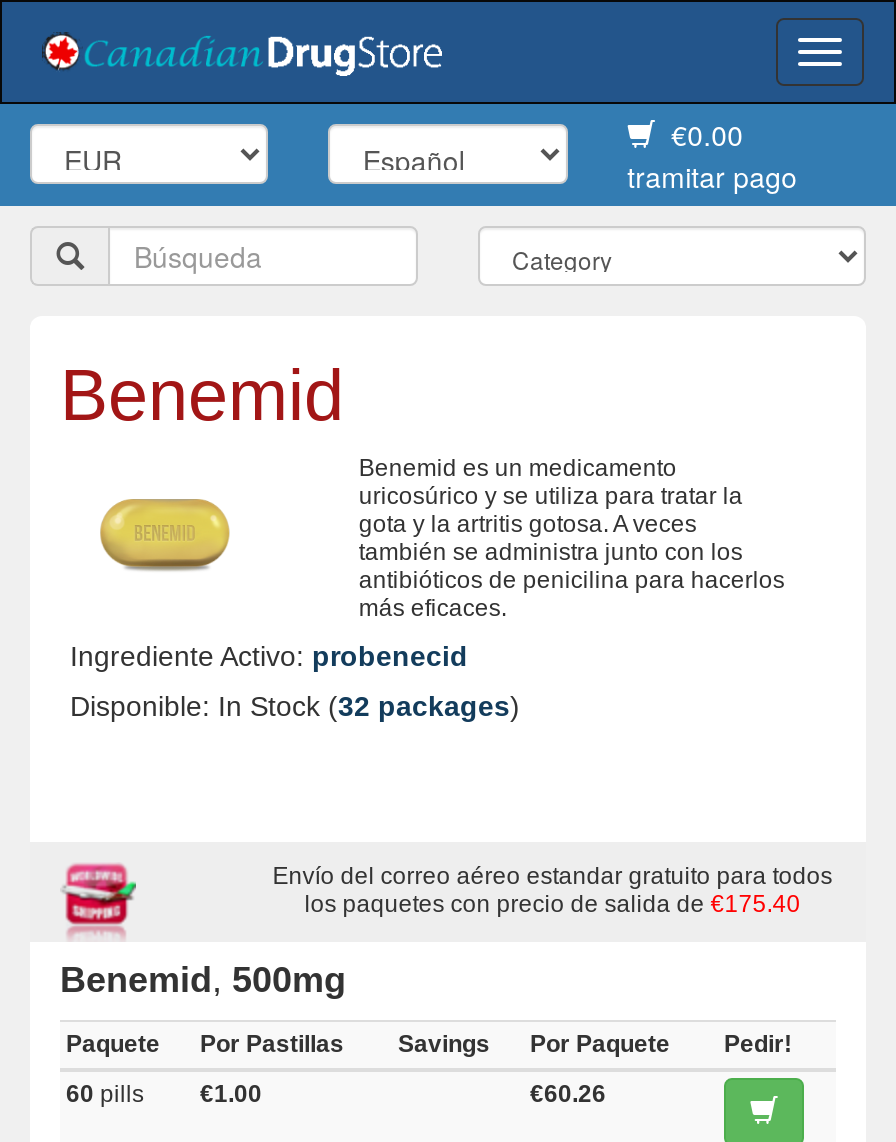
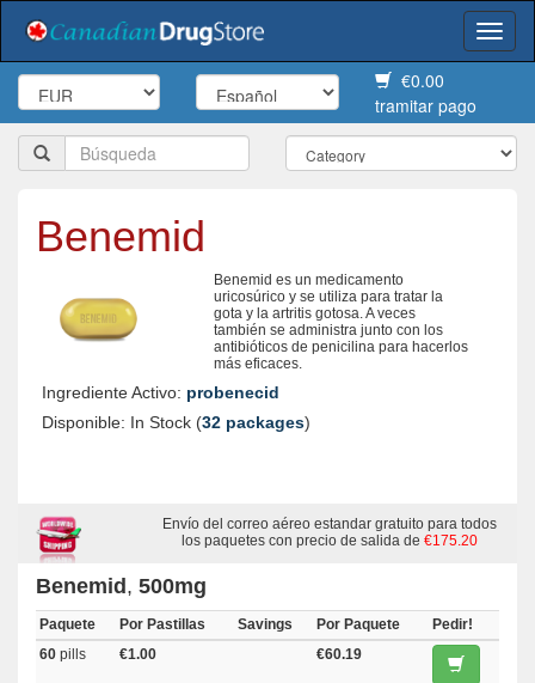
- los paquetes con precio de salida de €175.40
+ los paquetes con precio de salida de €175.20

- €60.26
+ €60.19
